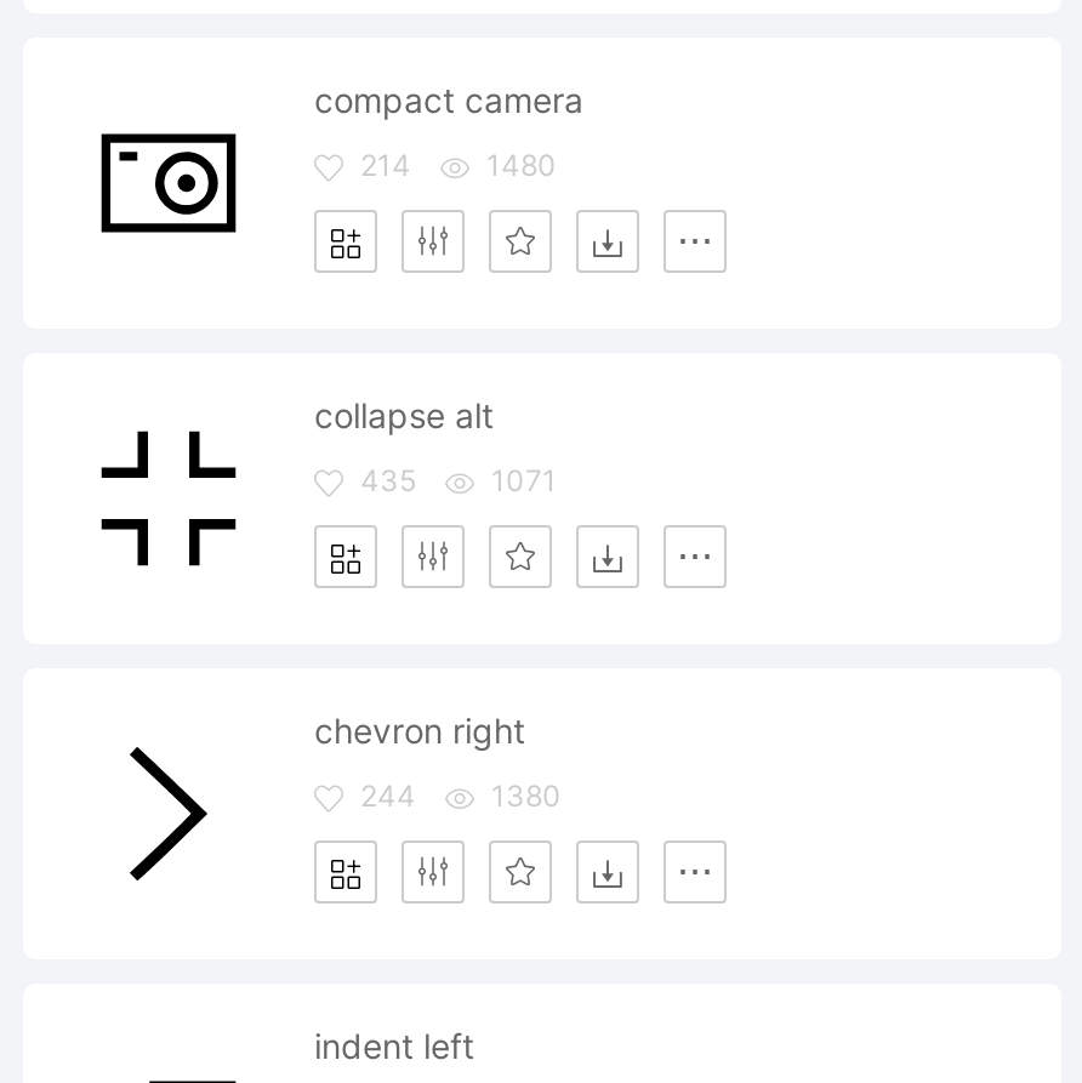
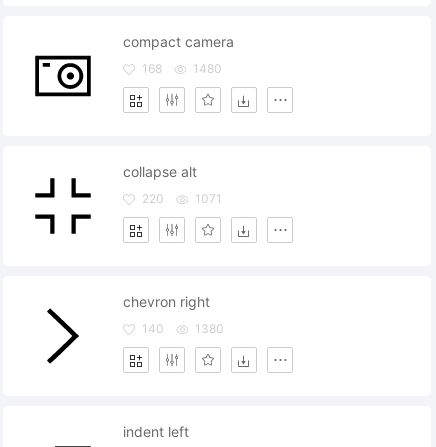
- 214
+ 168

- 435
+ 220

- 244
+ 140
